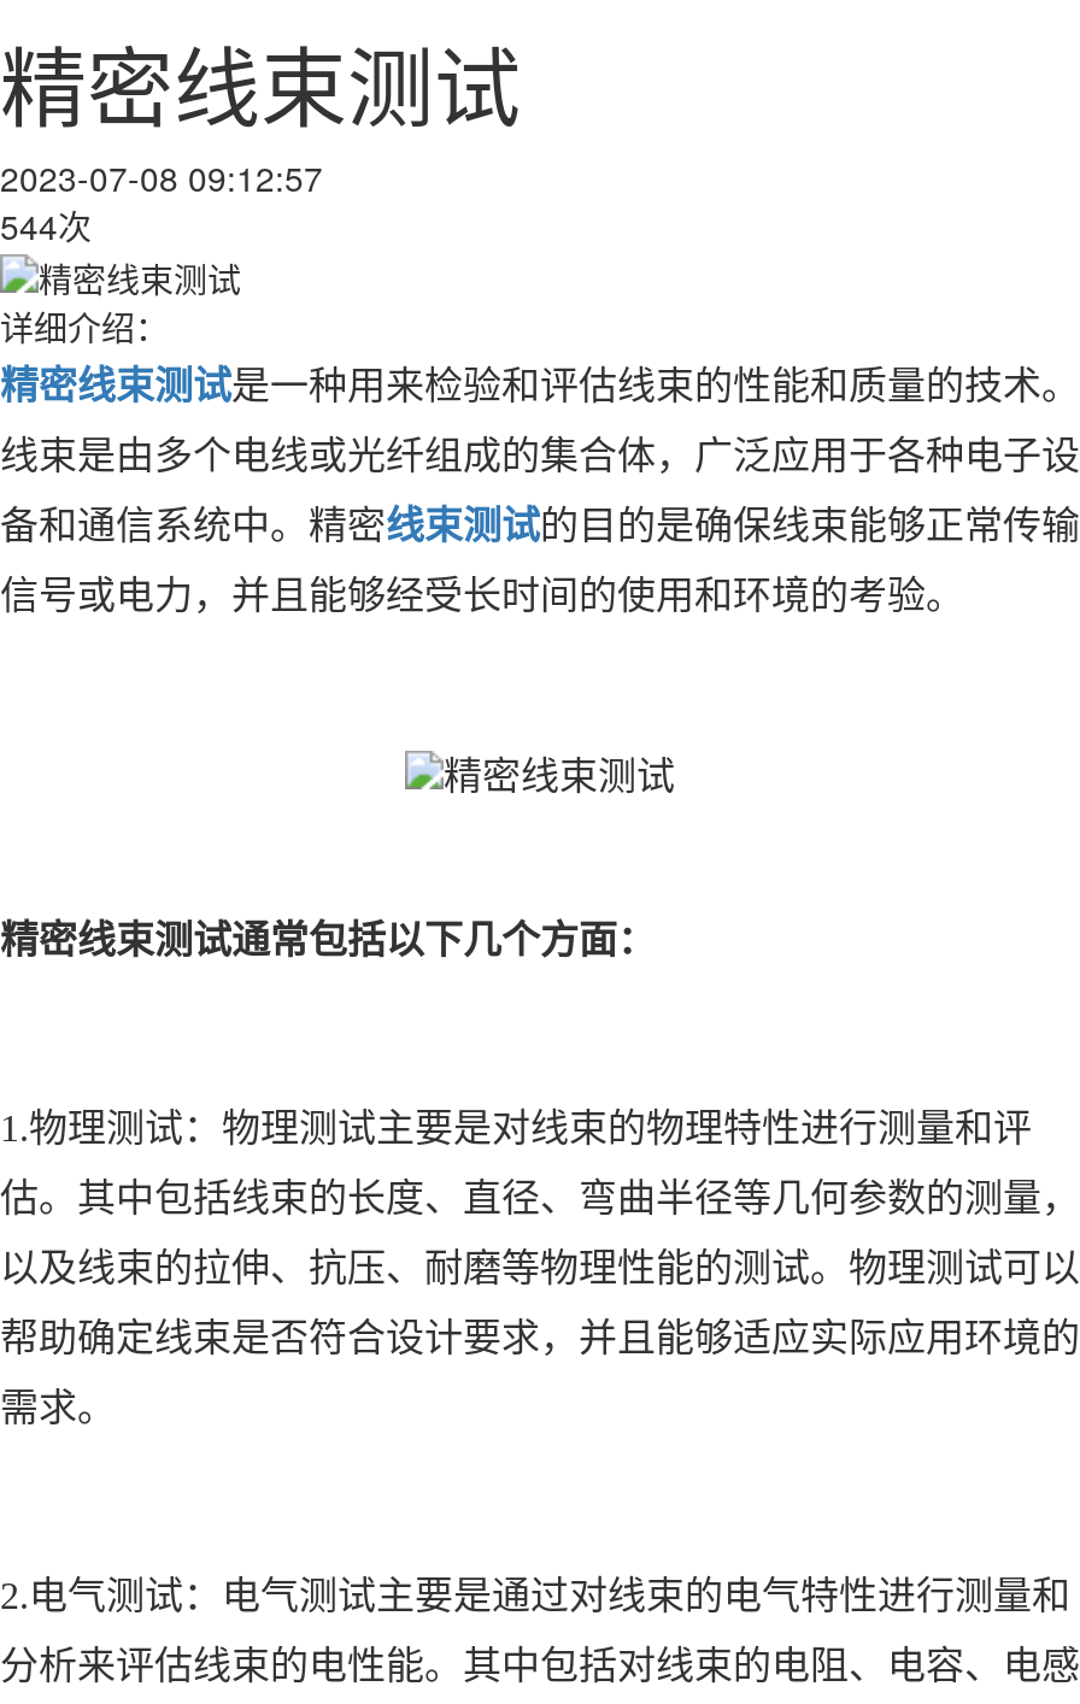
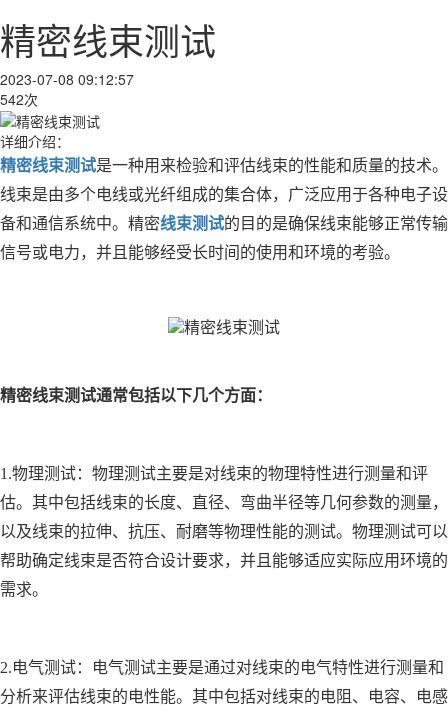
- 544次
+ 542次
